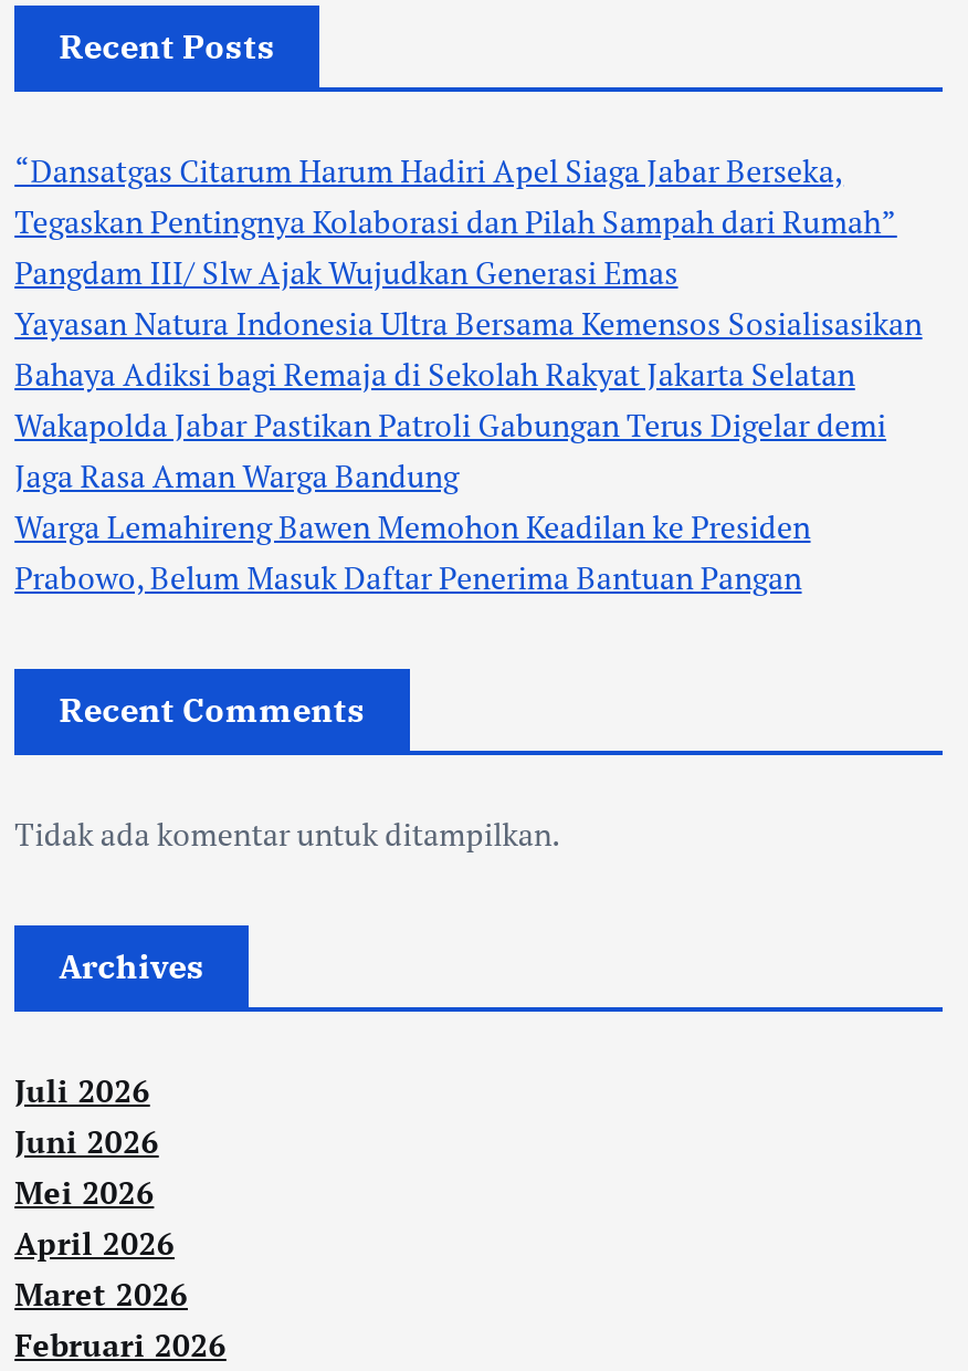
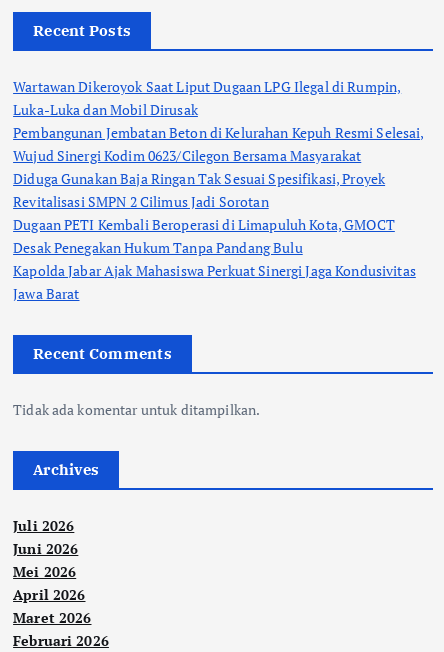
- “Dansatgas Citarum Harum Hadiri Apel Siaga Jabar Berseka,
- Tegaskan Pentingnya Kolaborasi dan Pilah Sampah dari Rumah”
- Pangdam III/ Slw Ajak Wujudkan Generasi Emas
- Yayasan Natura Indonesia Ultra Bersama Kemensos Sosialisasikan
- Bahaya Adiksi bagi Remaja di Sekolah Rakyat Jakarta Selatan
- Wakapolda Jabar Pastikan Patroli Gabungan Terus Digelar demi
- Jaga Rasa Aman Warga Bandung
- Warga Lemahireng Bawen Memohon Keadilan ke Presiden
- Prabowo, Belum Masuk Daftar Penerima Bantuan Pangan
+ Wartawan Dikeroyok Saat Liput Dugaan LPG Ilegal di Rumpin,
+ Luka-Luka dan Mobil Dirusak
+ Pembangunan Jembatan Beton di Kelurahan Kepuh Resmi Selesai,
+ Wujud Sinergi Kodim 0623/Cilegon Bersama Masyarakat
+ Diduga Gunakan Baja Ringan Tak Sesuai Spesifikasi, Proyek
+ Revitalisasi SMPN 2 Cilimus Jadi Sorotan
+ Dugaan PETI Kembali Beroperasi di Limapuluh Kota, GMOCT
+ Desak Penegakan Hukum Tanpa Pandang Bulu
+ Kapolda Jabar Ajak Mahasiswa Perkuat Sinergi Jaga Kondusivitas
+ Jawa Barat
